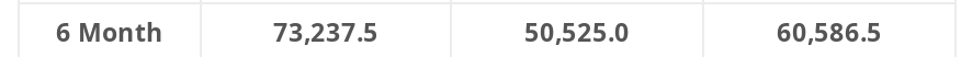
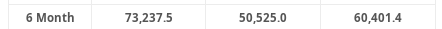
- 60,586.5
+ 60,401.4
